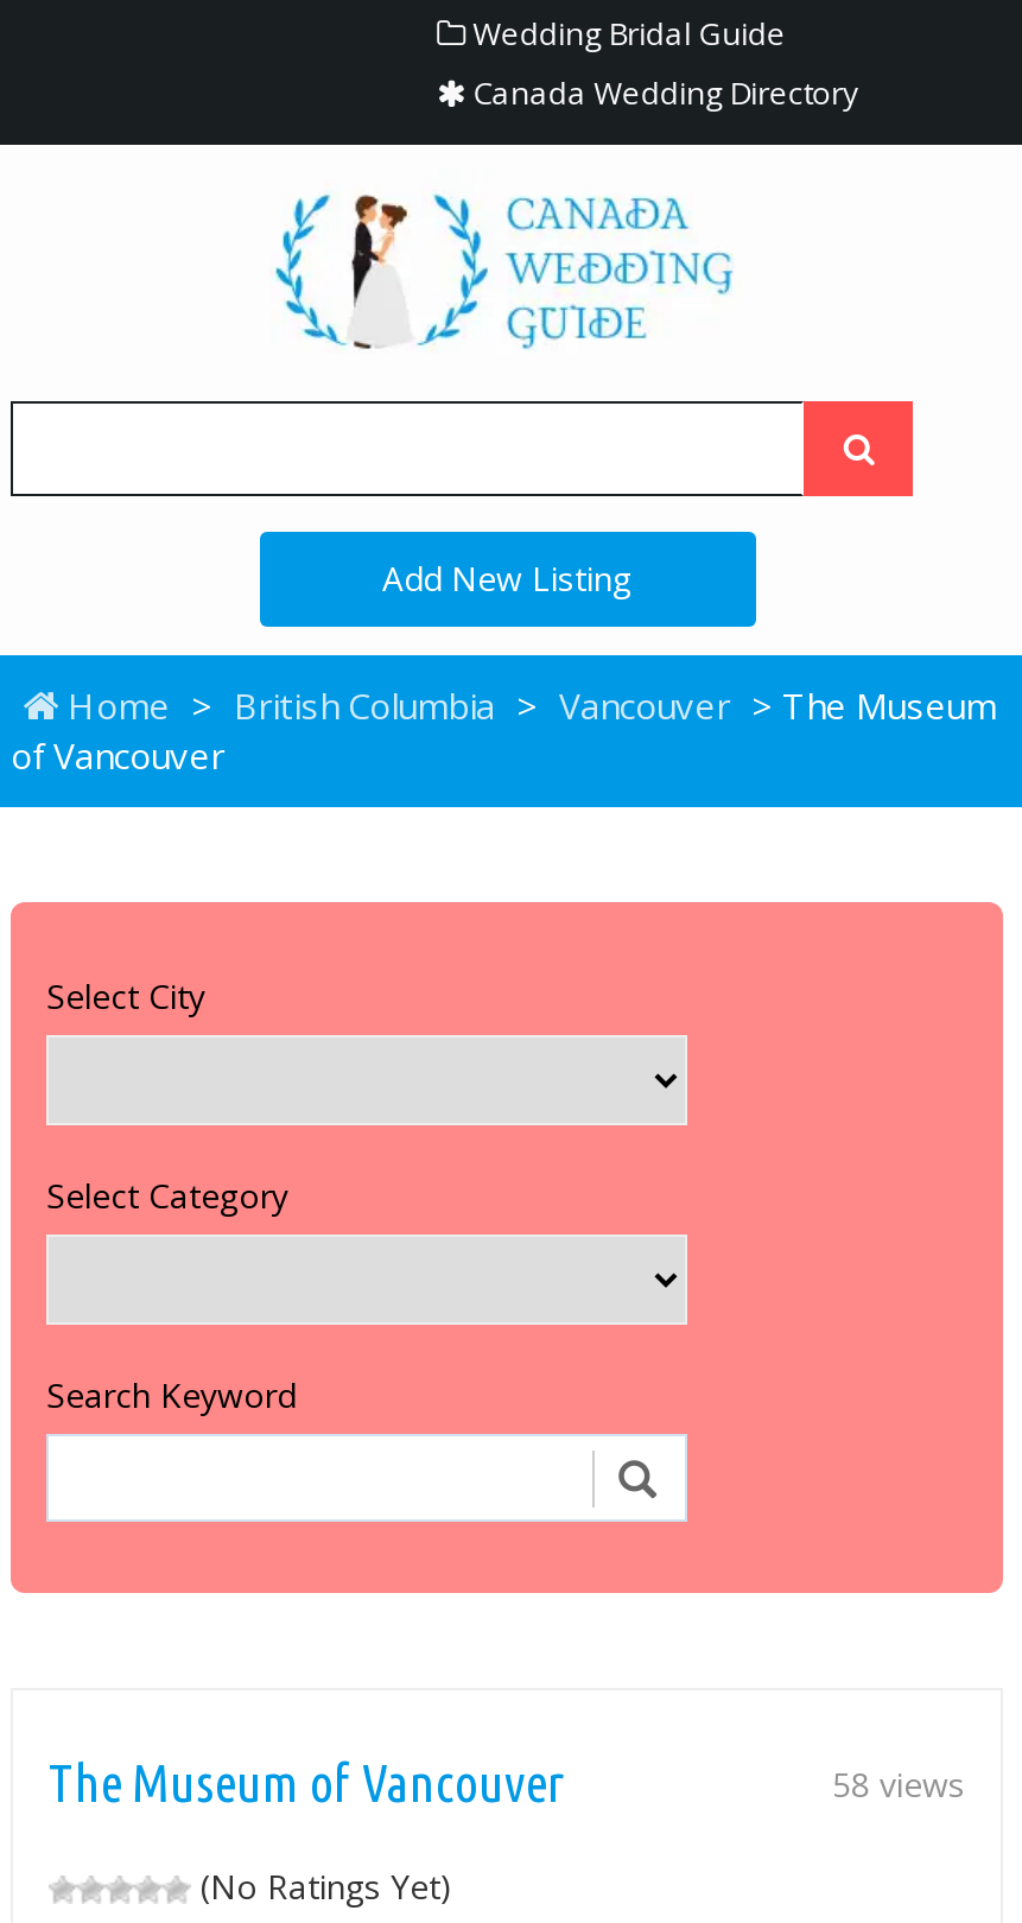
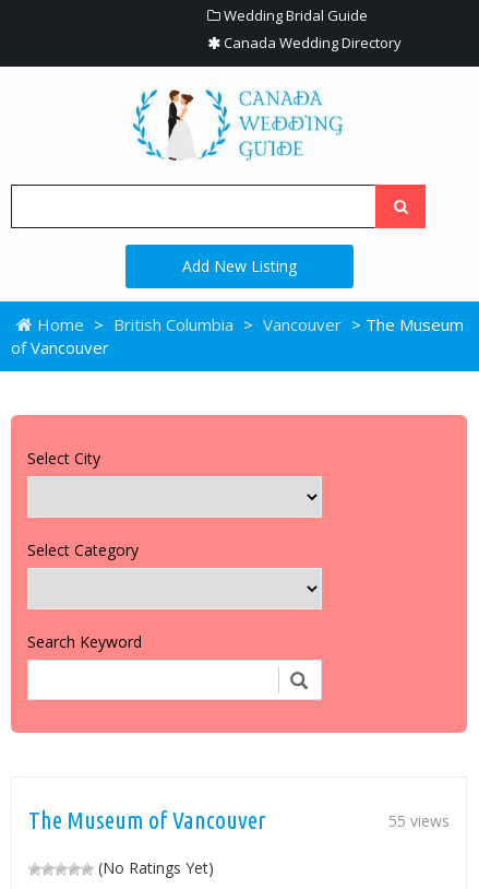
- 58 views
+ 55 views
